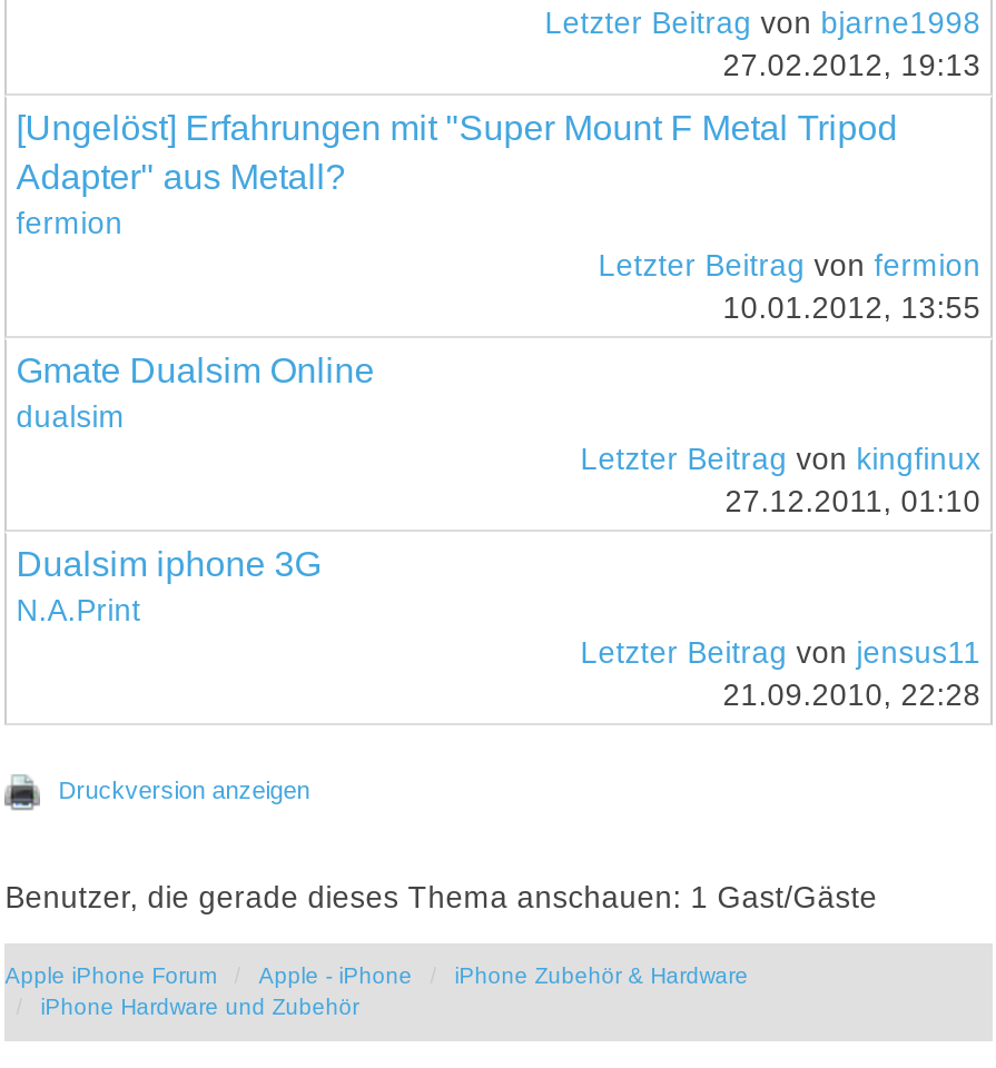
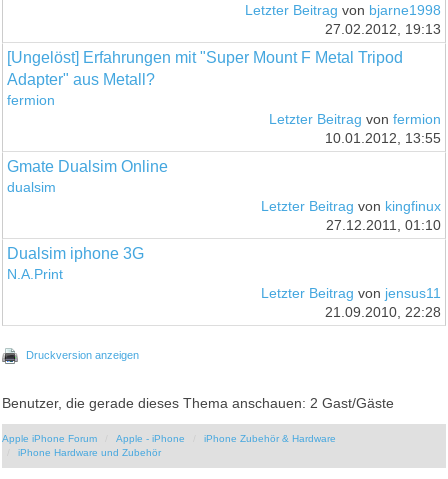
- Benutzer, die gerade dieses Thema anschauen: 1 Gast/Gäste
+ Benutzer, die gerade dieses Thema anschauen: 2 Gast/Gäste
